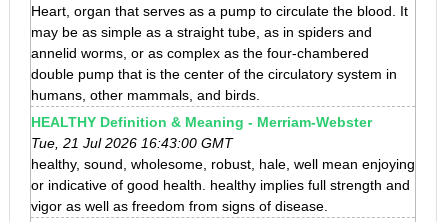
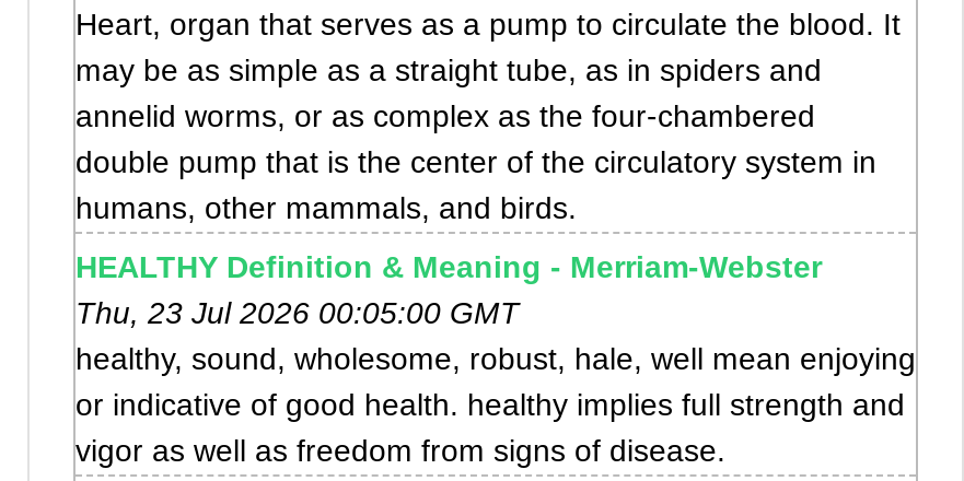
- Tue, 21 Jul 2026 16:43:00 GMT
+ Thu, 23 Jul 2026 00:05:00 GMT
